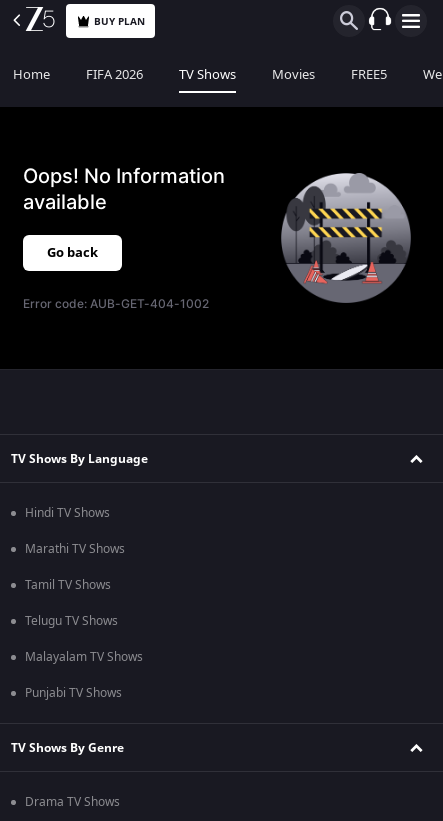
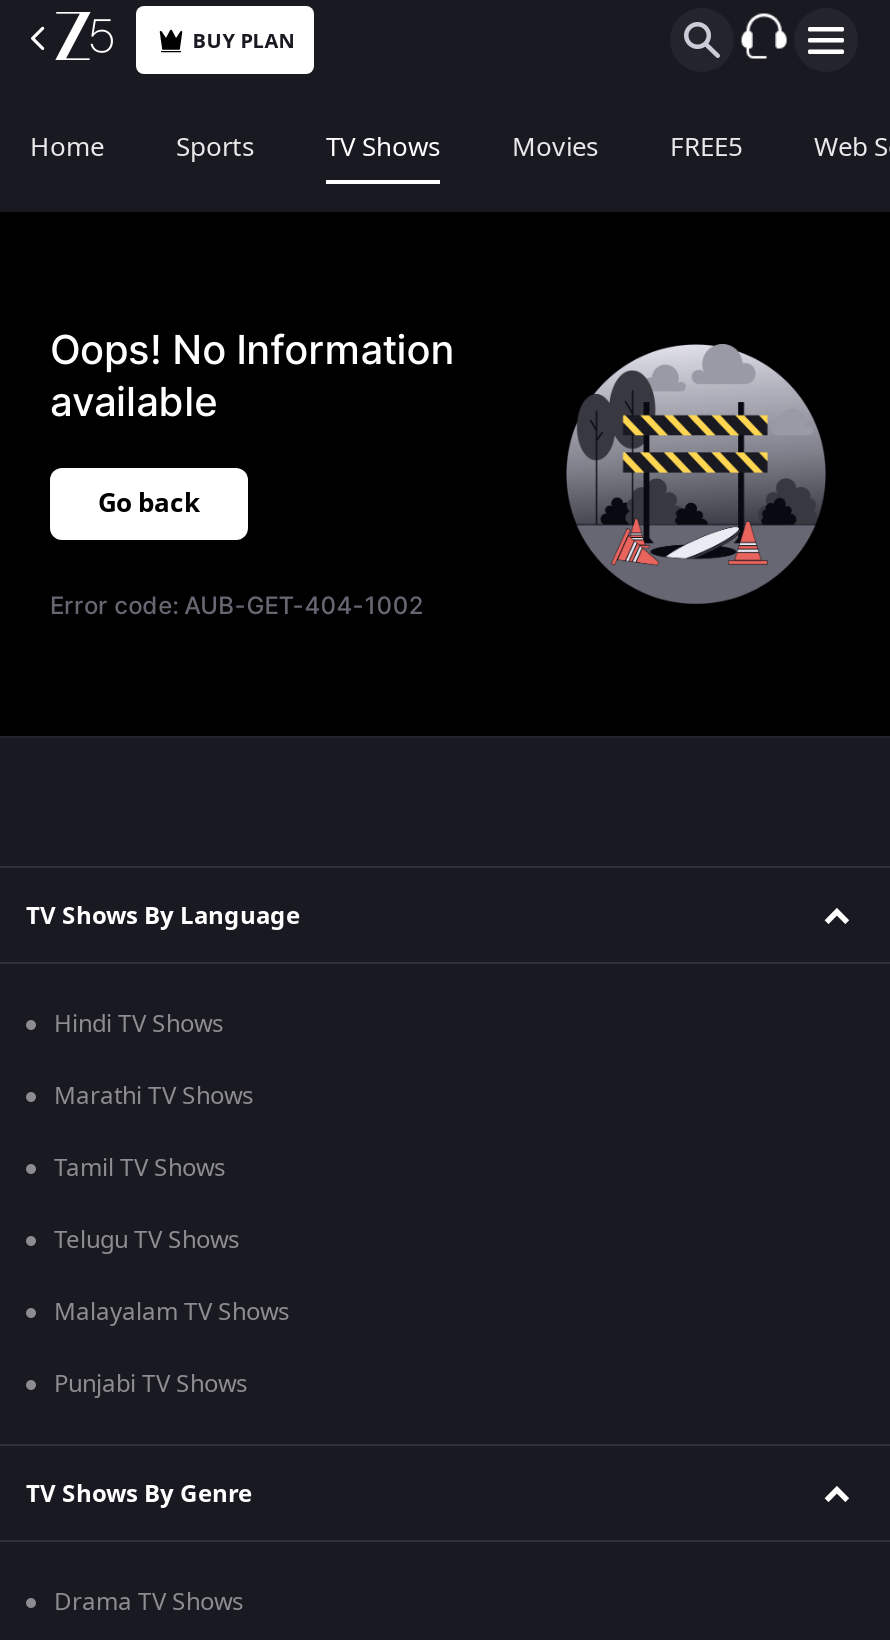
- FIFA 2026
+ Sports
